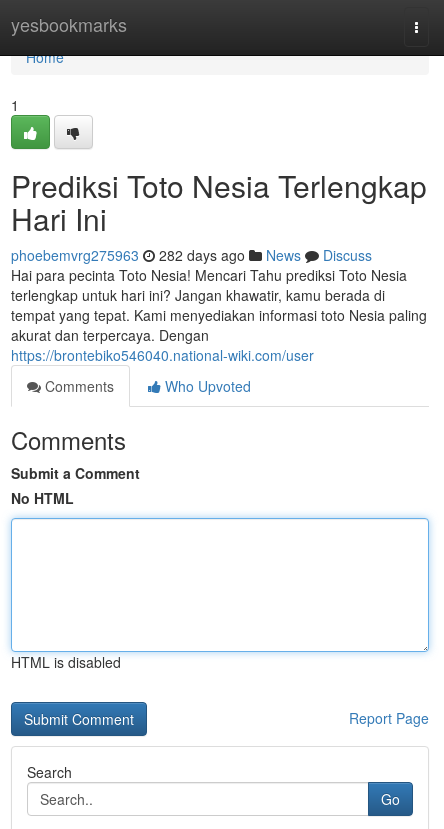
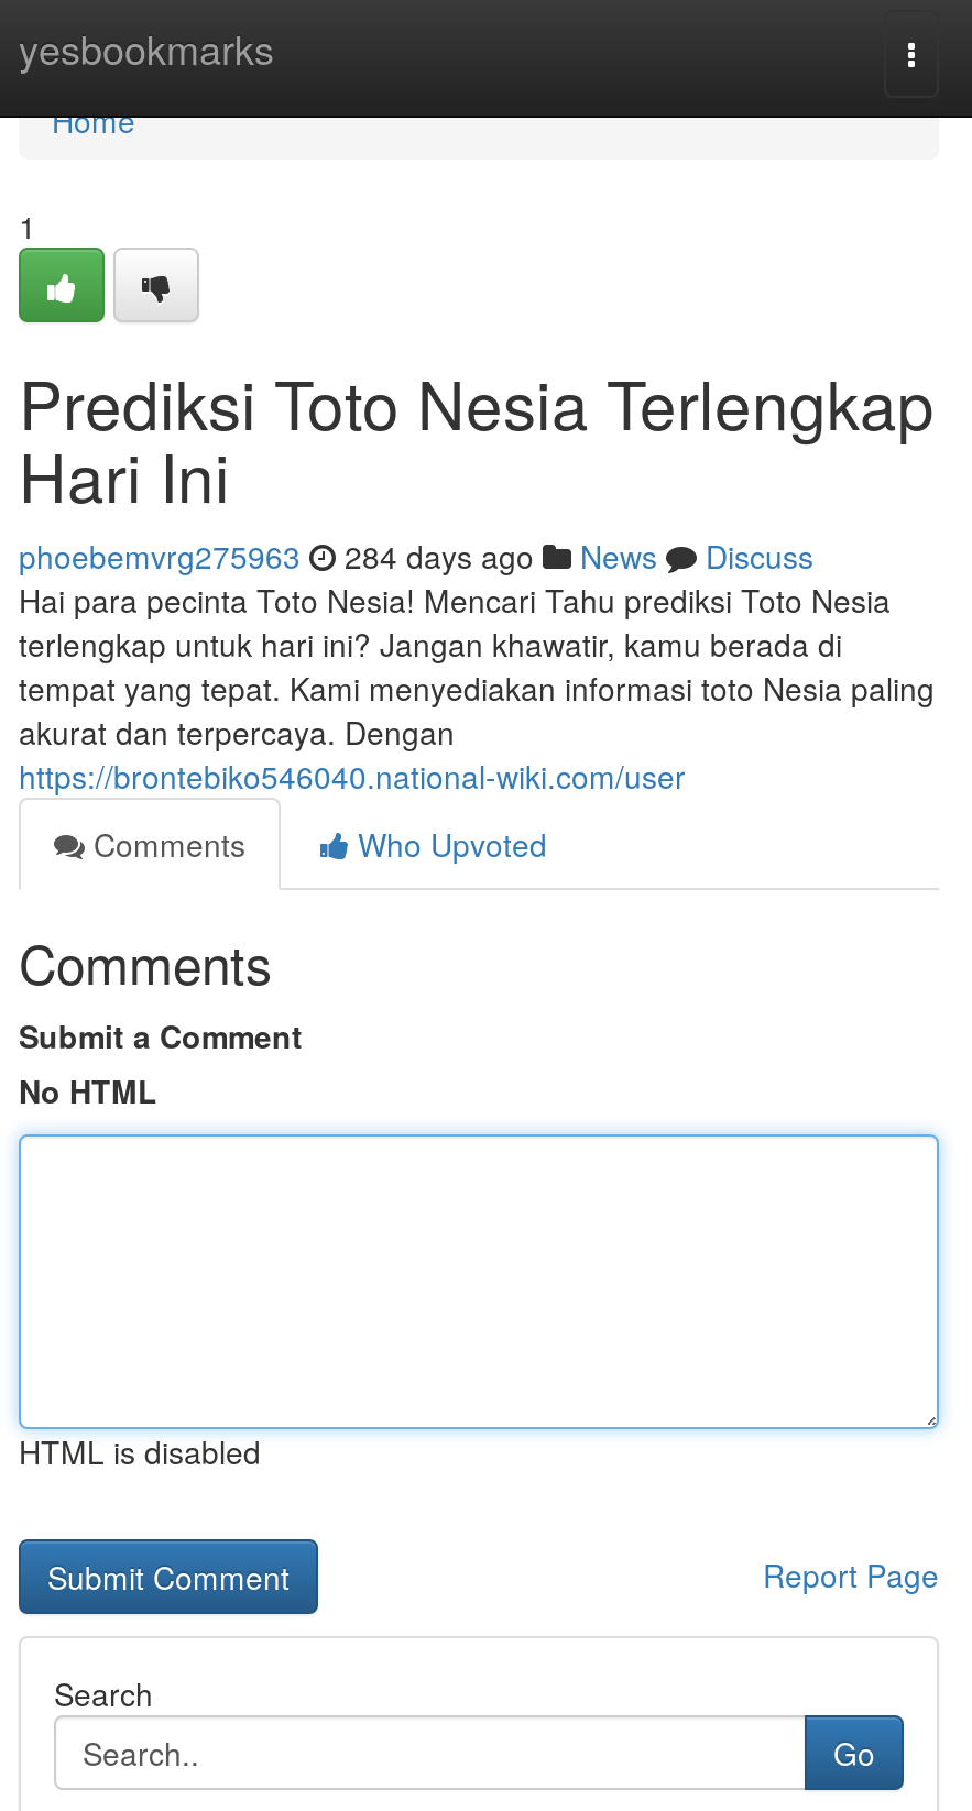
- phoebemvrg275963 282 days ago News Discuss
+ phoebemvrg275963 284 days ago News Discuss
